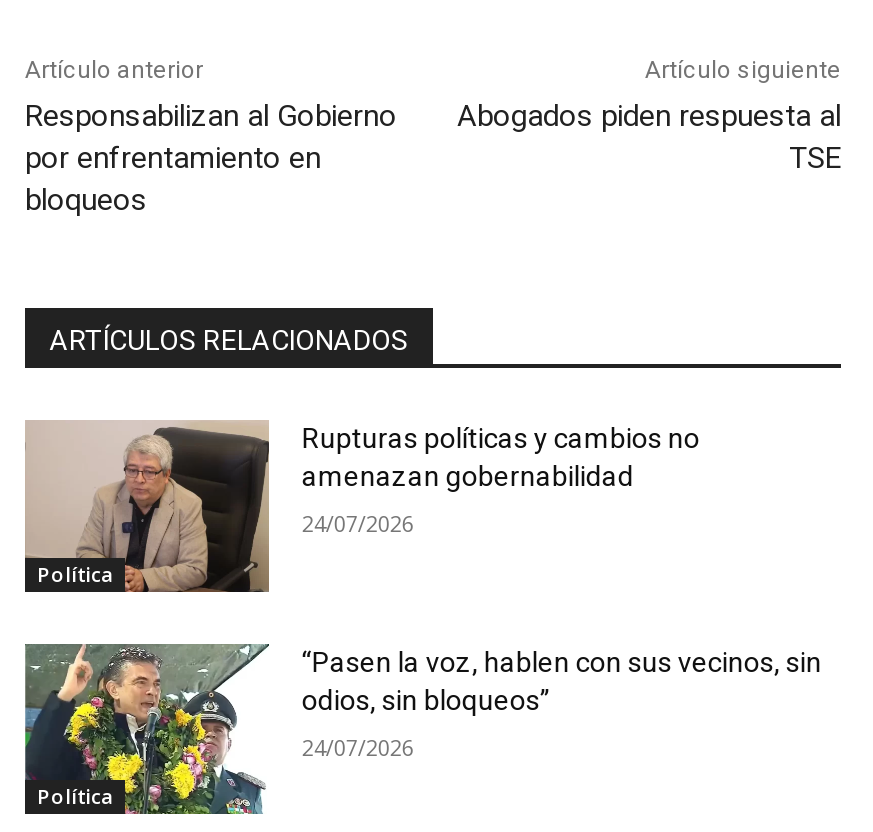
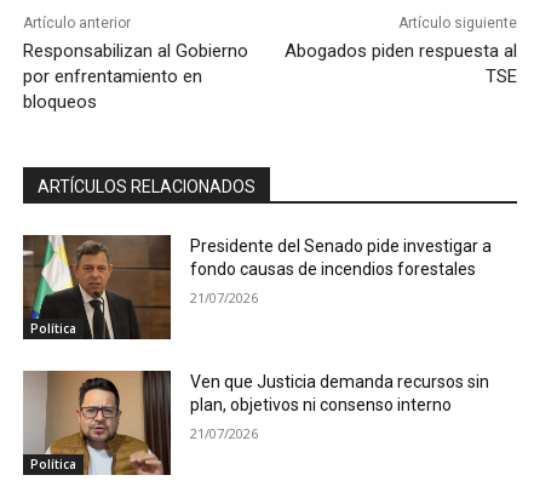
- [image]
- Rupturas políticas y cambios no
- amenazan gobernabilidad
+ [image]
+ Presidente del Senado pide investigar a
+ fondo causas de incendios forestales

- 24/07/2026
+ 21/07/2026

- [image]
- “Pasen la voz, hablen con sus vecinos, sin
- odios, sin bloqueos”
+ [image]
+ Ven que Justicia demanda recursos sin
+ plan, objetivos ni consenso interno

- 24/07/2026
+ 21/07/2026
